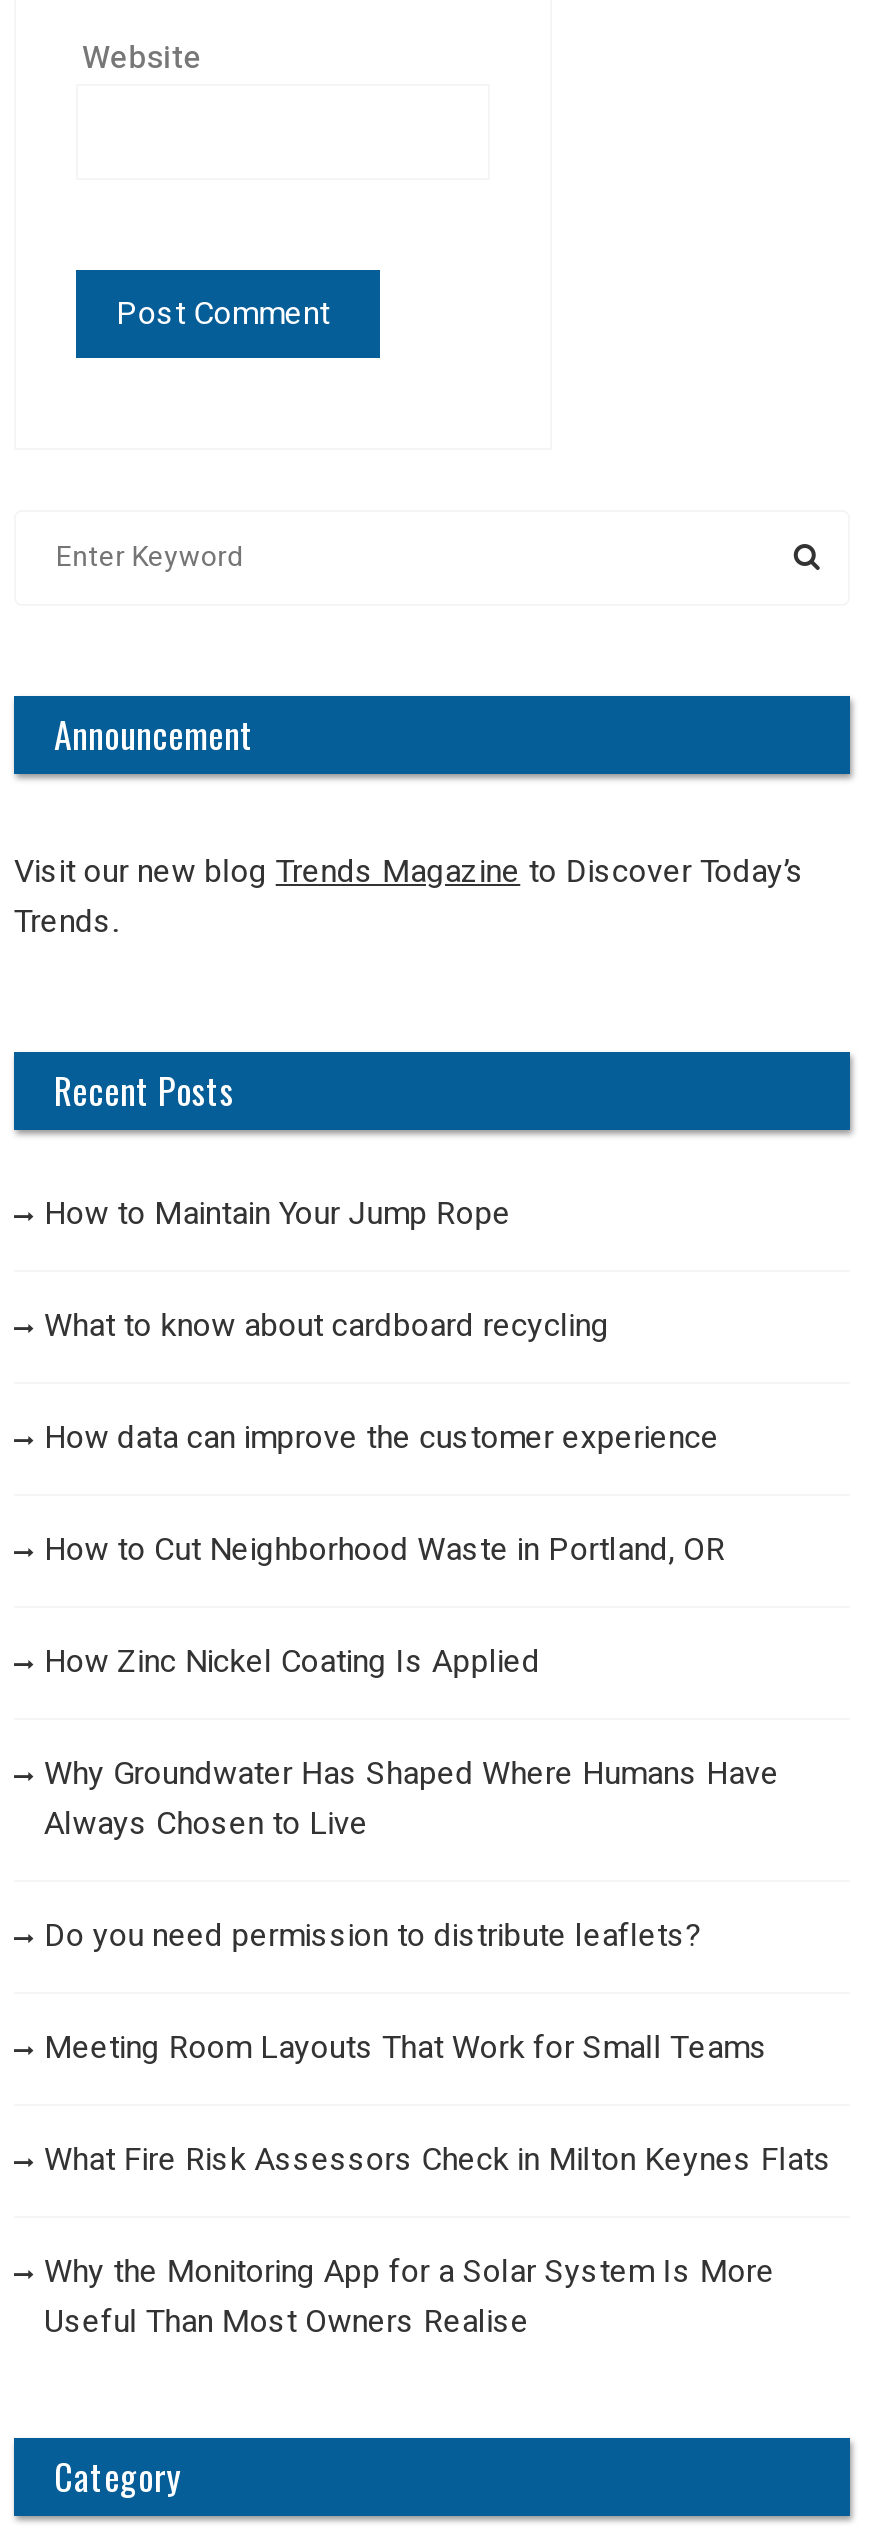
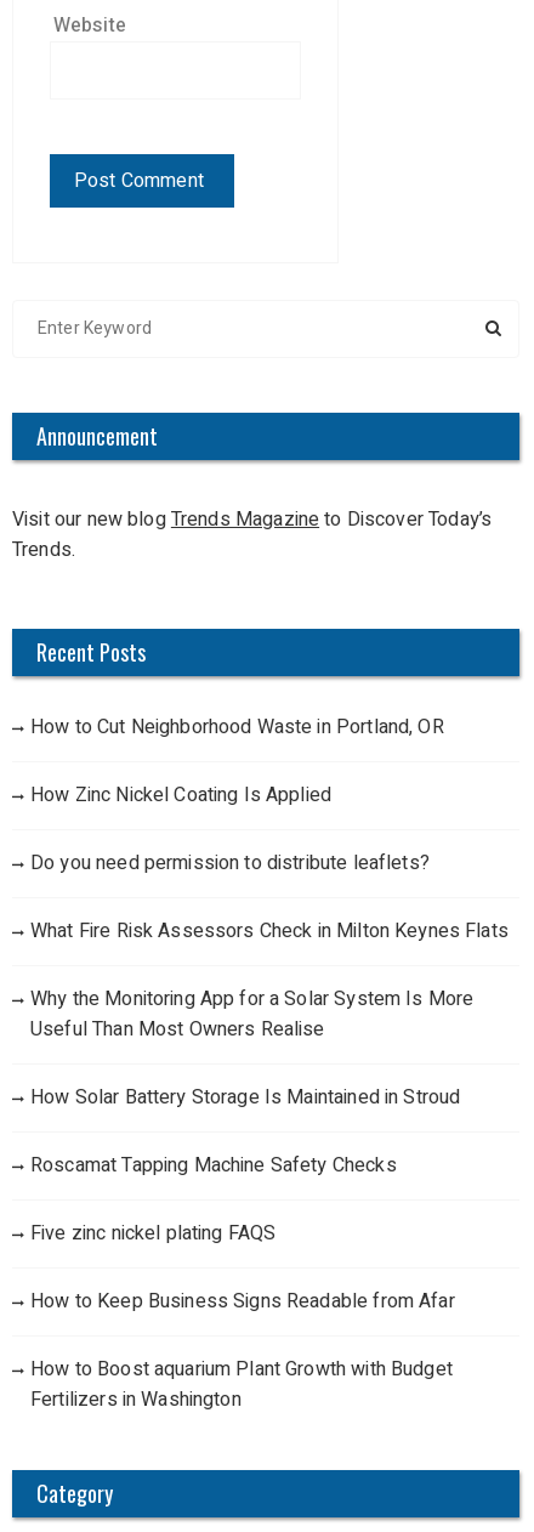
- How to Maintain Your Jump Rope
- What to know about cardboard recycling
- How data can improve the customer experience

moved up: How to Cut Neighborhood Waste in Portland, OR | How Zinc Nickel Coating Is Applied

- Why Groundwater Has Shaped Where Humans Have
- Always Chosen to Live

moved up: Do you need permission to distribute leaflets?

- Meeting Room Layouts That Work for Small Teams

moved up: What Fire Risk Assessors Check in Milton Keynes Flats | Why the Monitoring App for a Solar System Is More | Useful Than Most Owners Realise

+ How Solar Battery Storage Is Maintained in Stroud
+ Roscamat Tapping Machine Safety Checks
+ Five zinc nickel plating FAQS
+ How to Keep Business Signs Readable from Afar
+ How to Boost aquarium Plant Growth with Budget
+ Fertilizers in Washington
